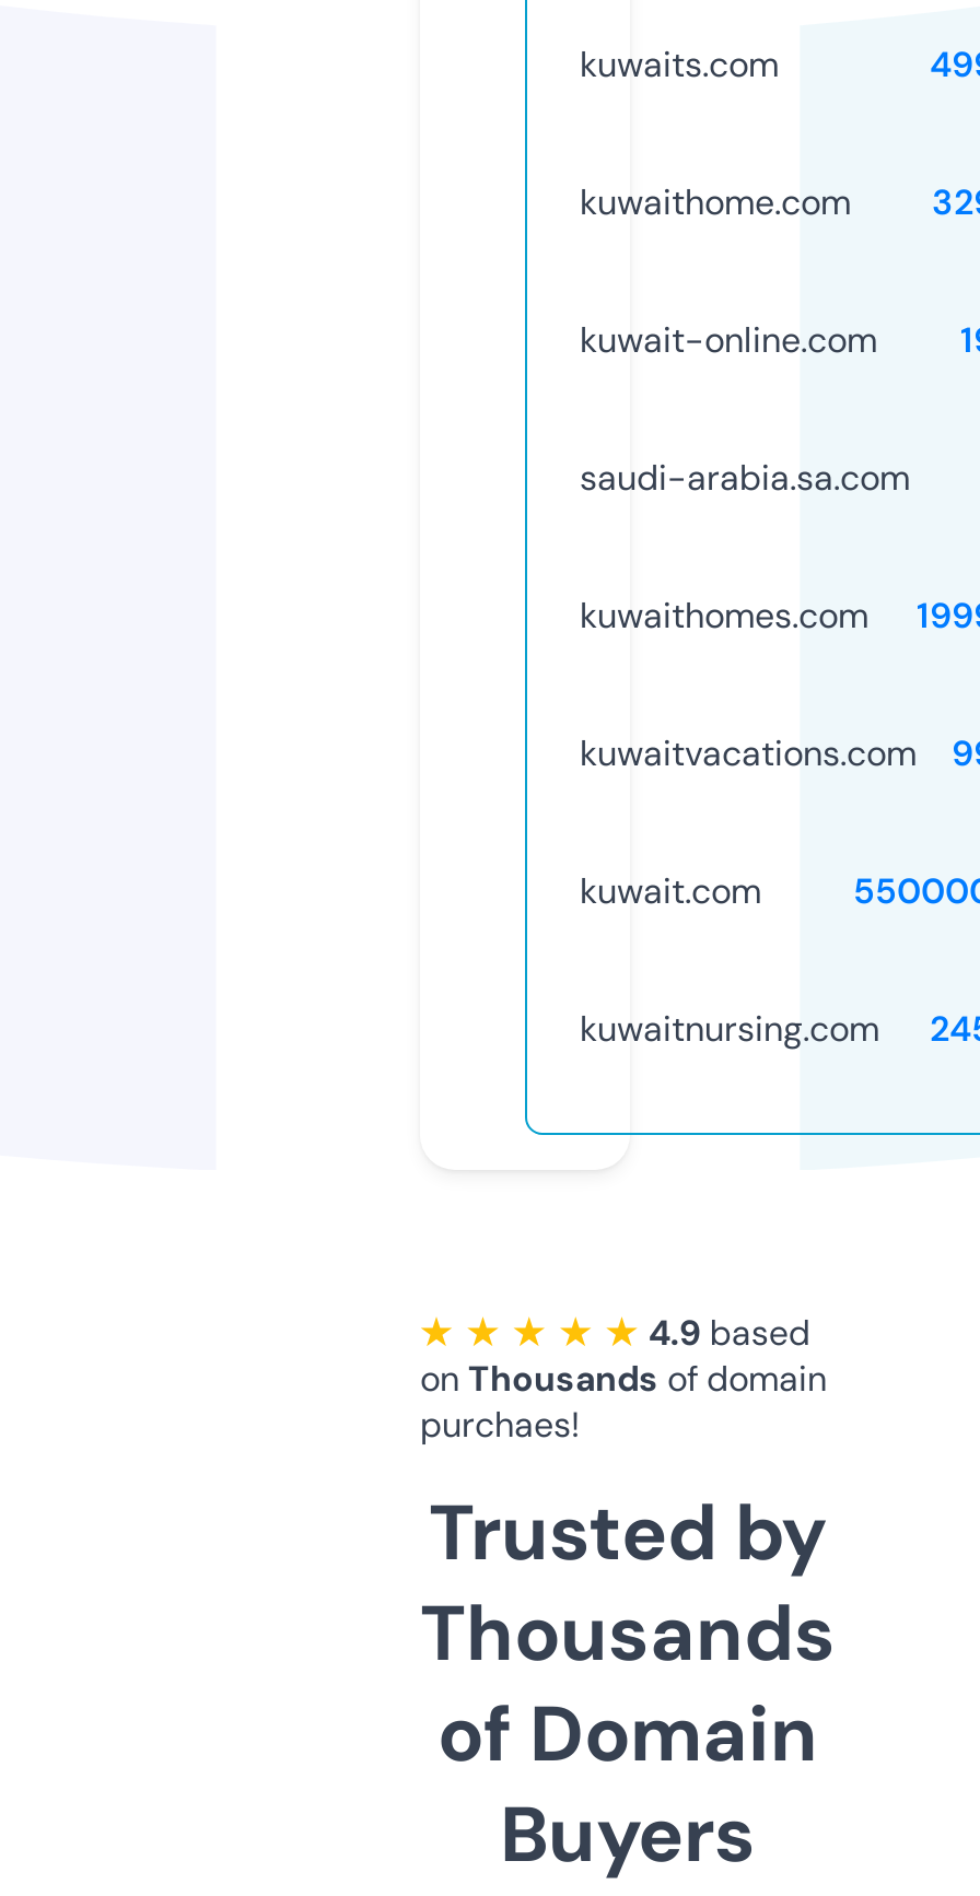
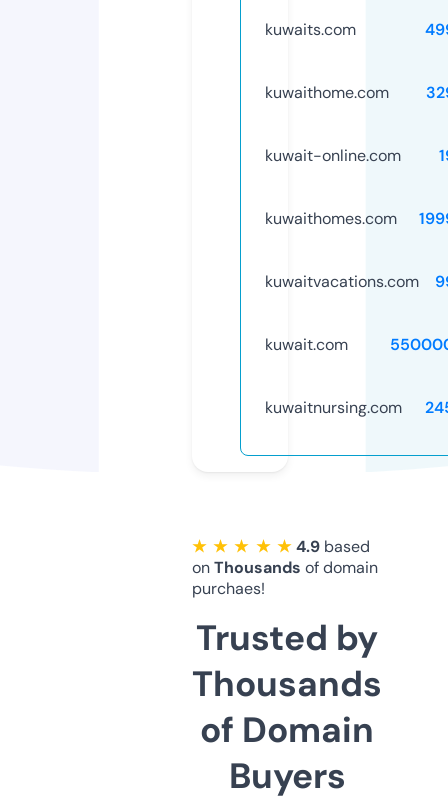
- saudi-arabia.sa.com
